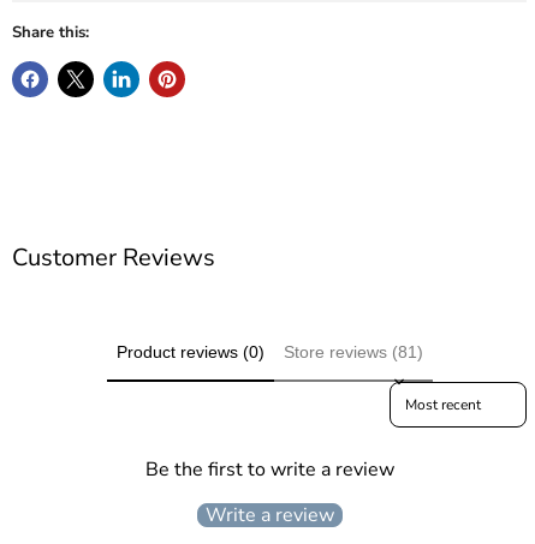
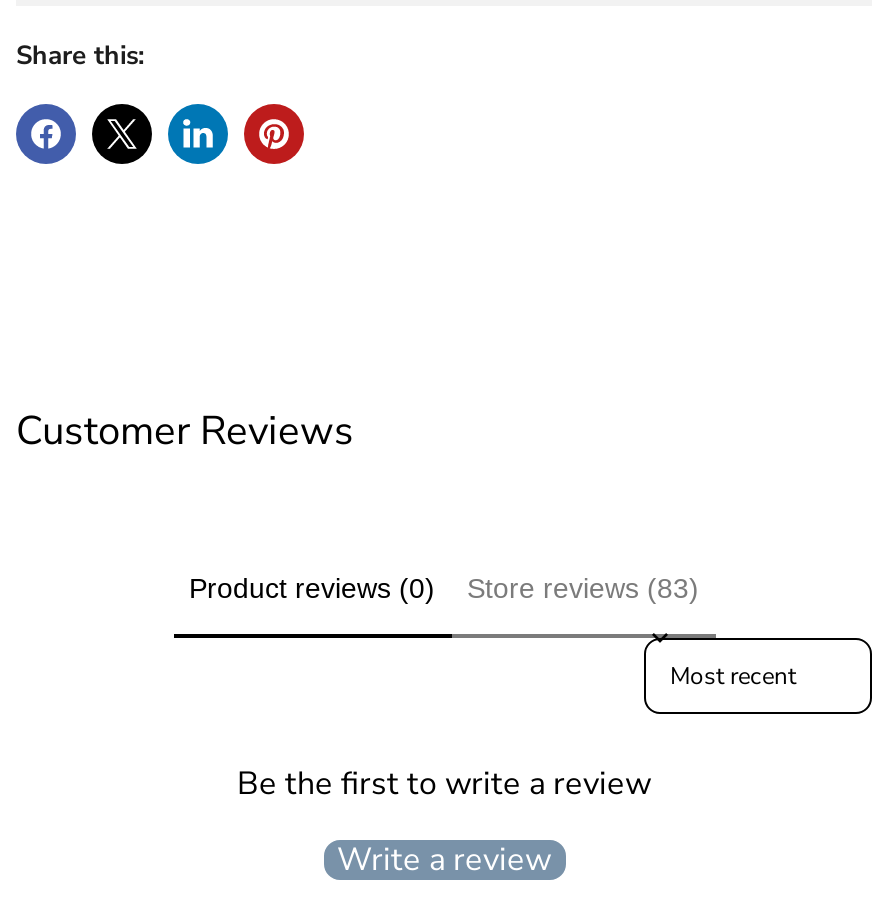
- Store reviews (81)
+ Store reviews (83)
